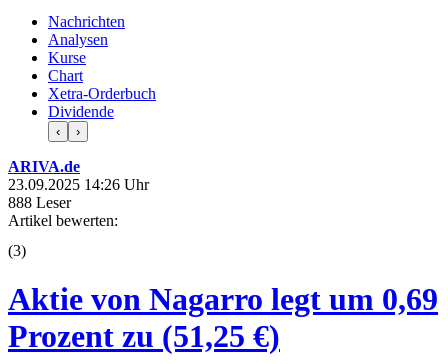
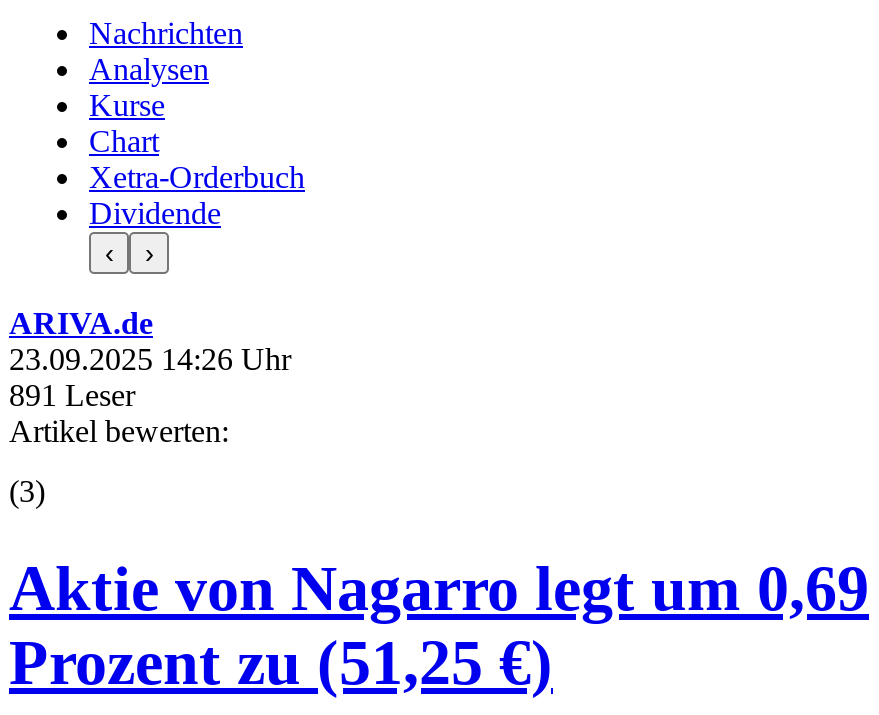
- 888 Leser
+ 891 Leser
